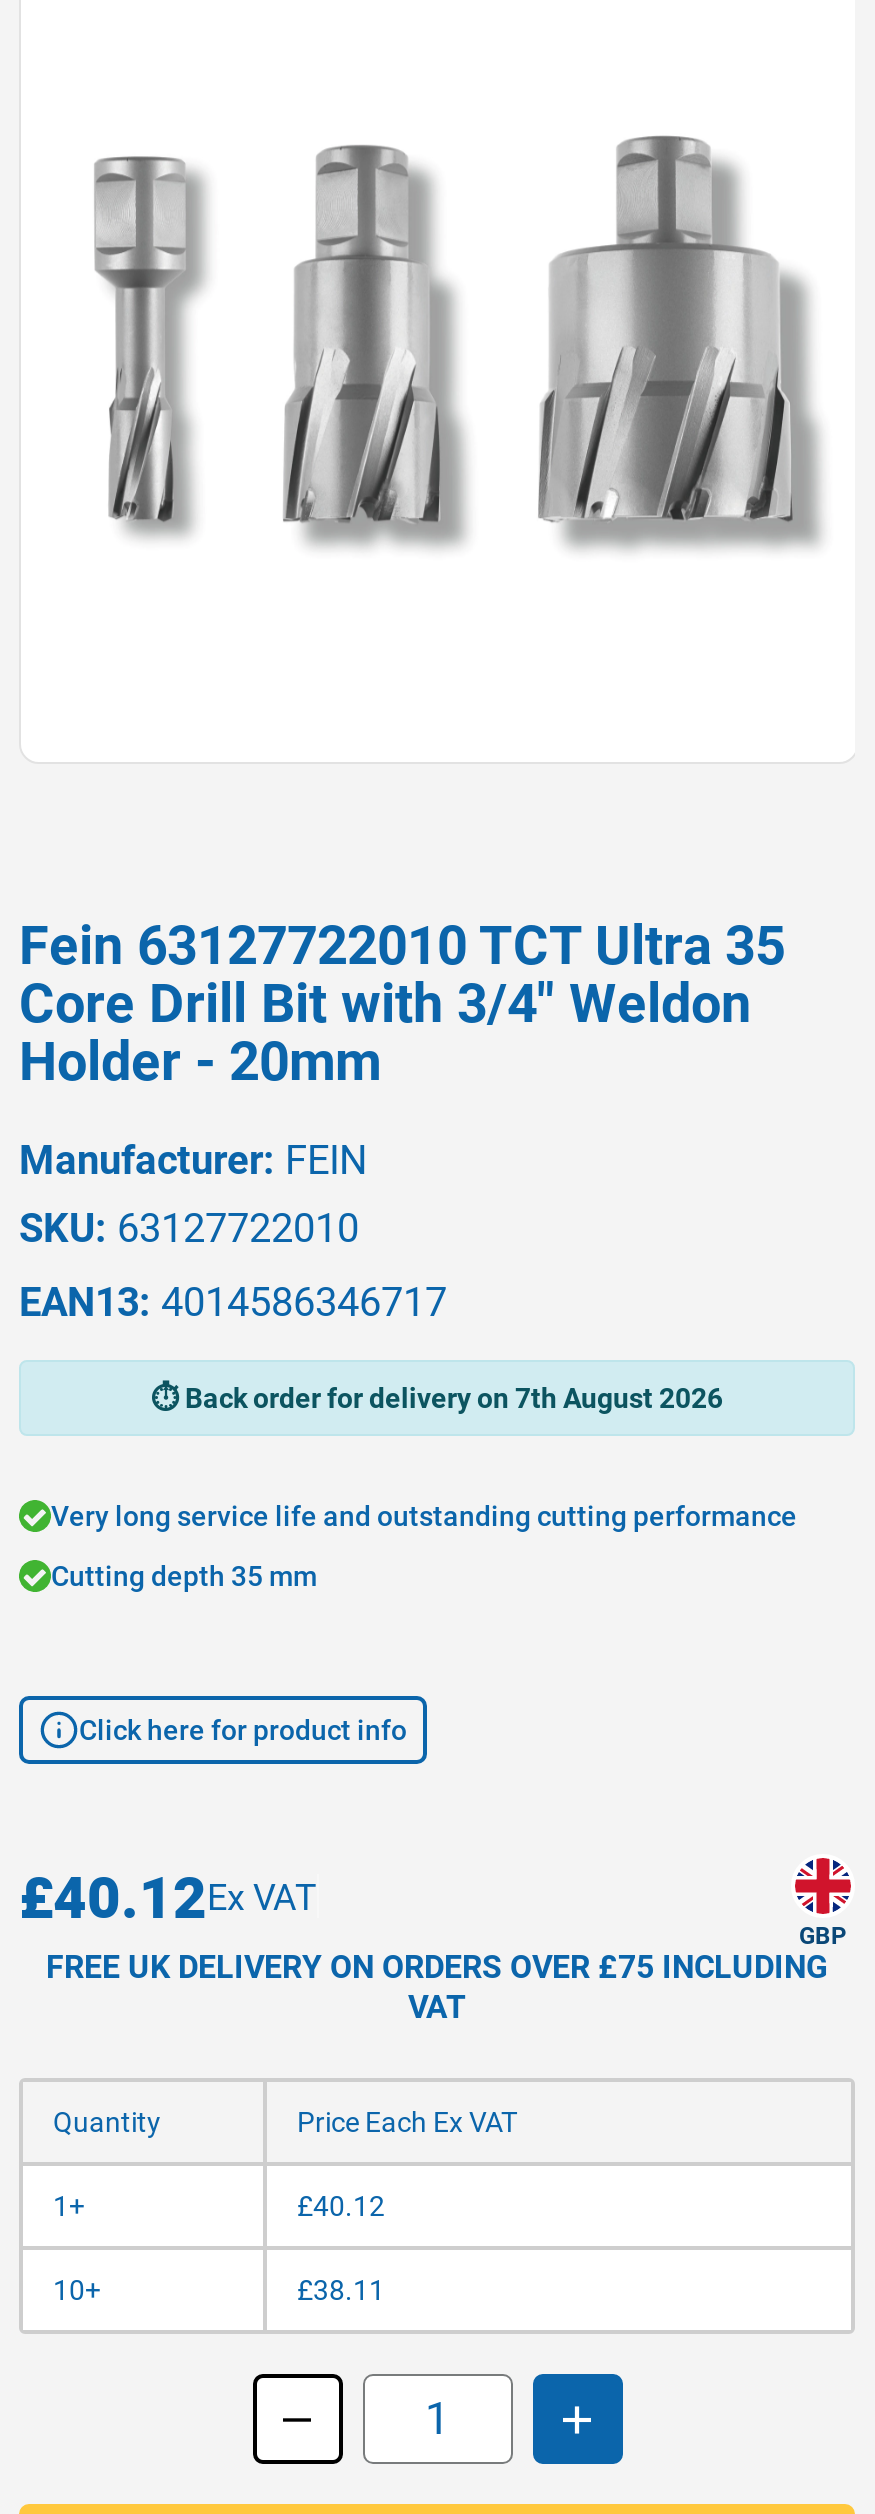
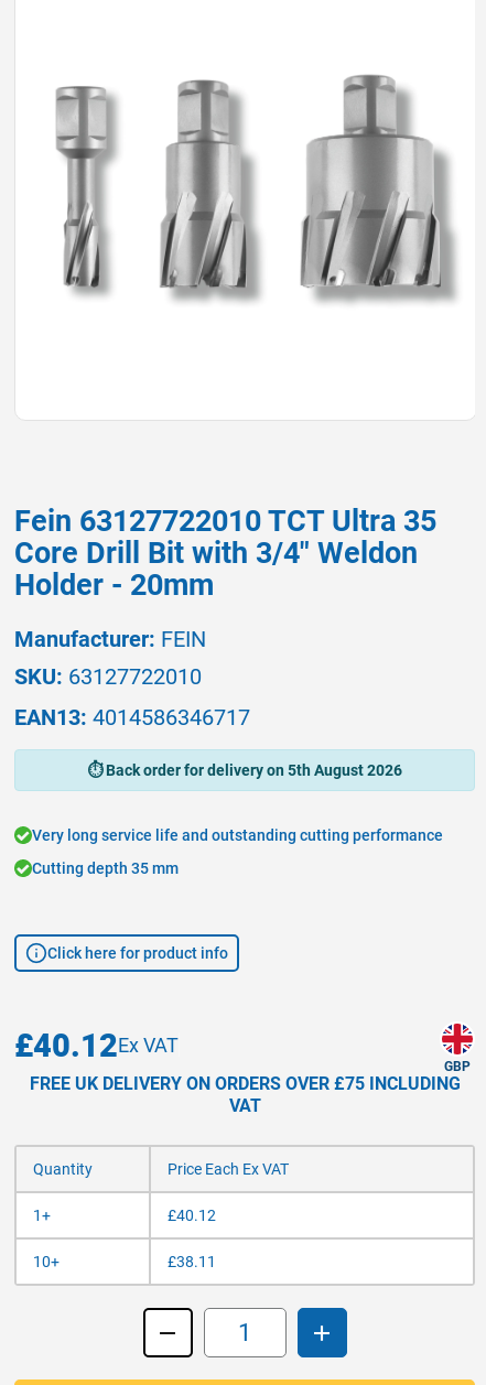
- Back order for delivery on 7th August 2026
+ Back order for delivery on 5th August 2026
